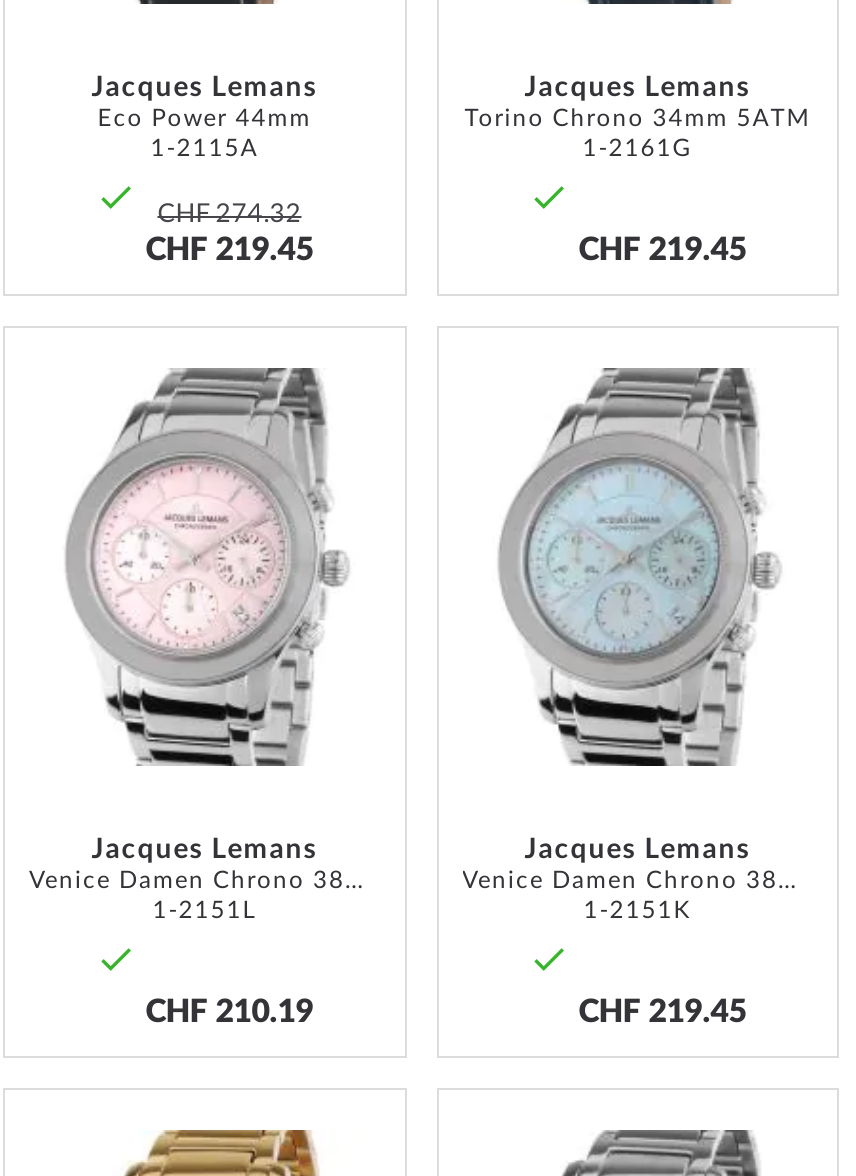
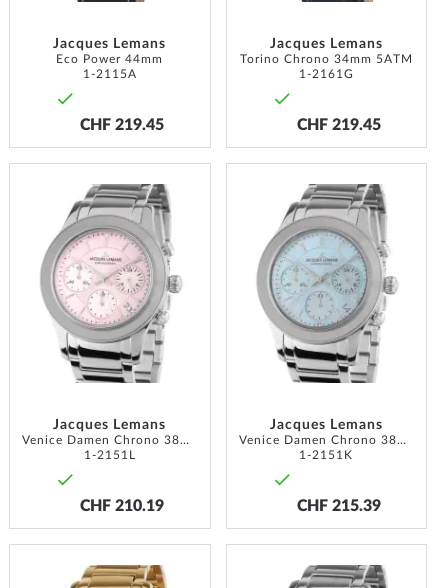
- CHF 274.32

- CHF 219.45
+ CHF 215.39
